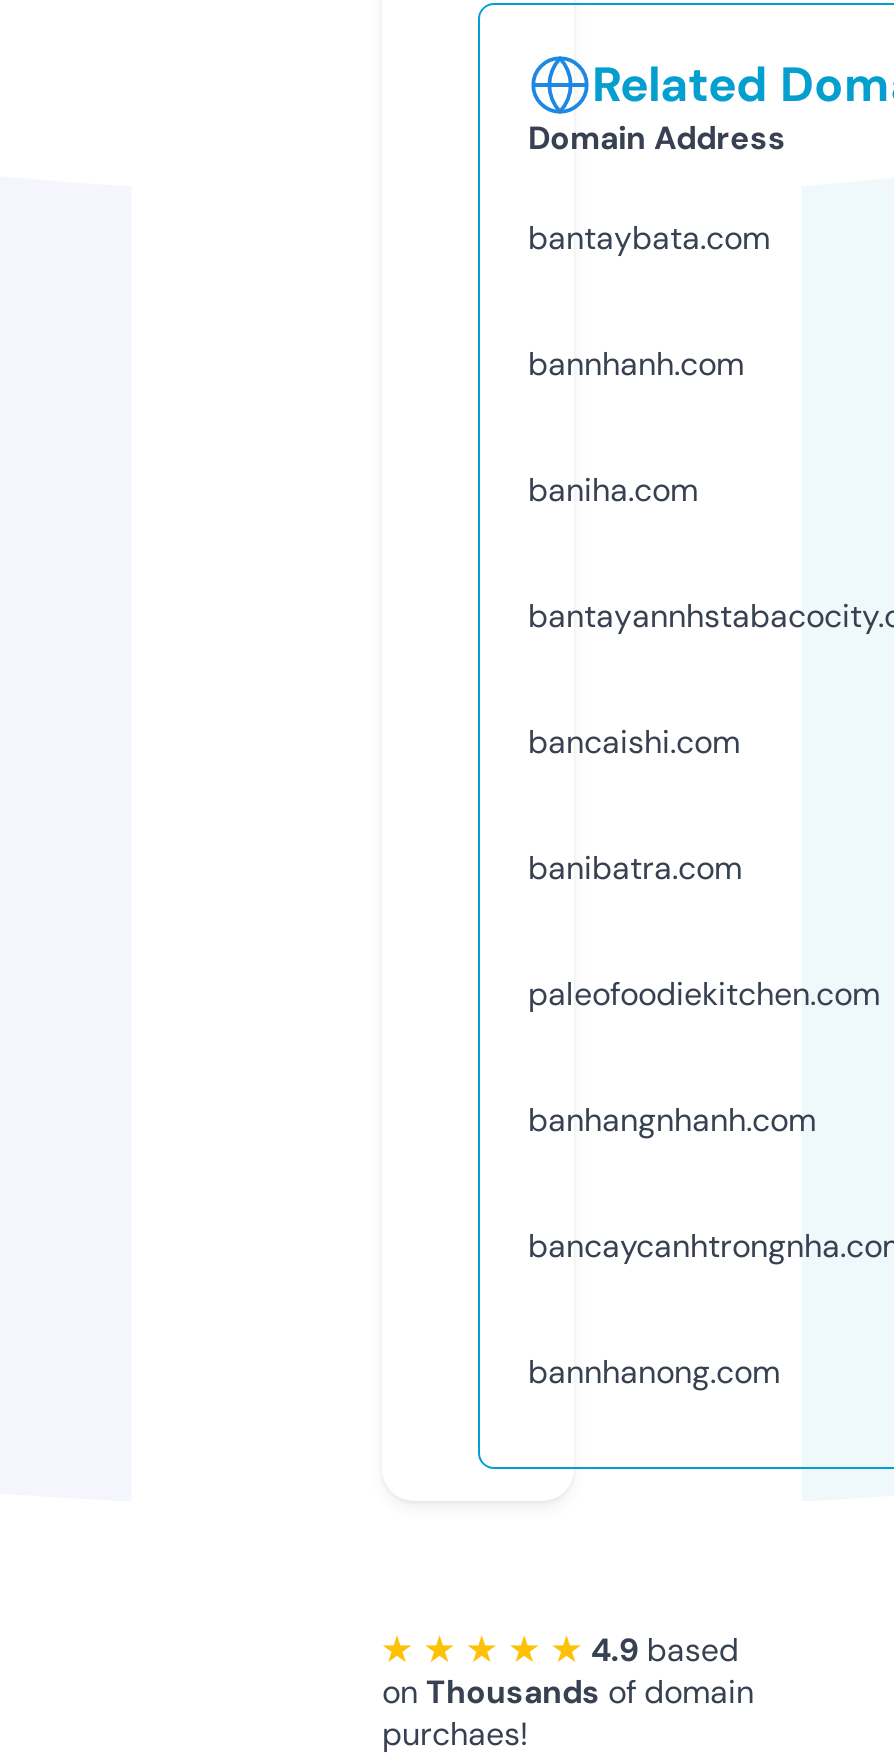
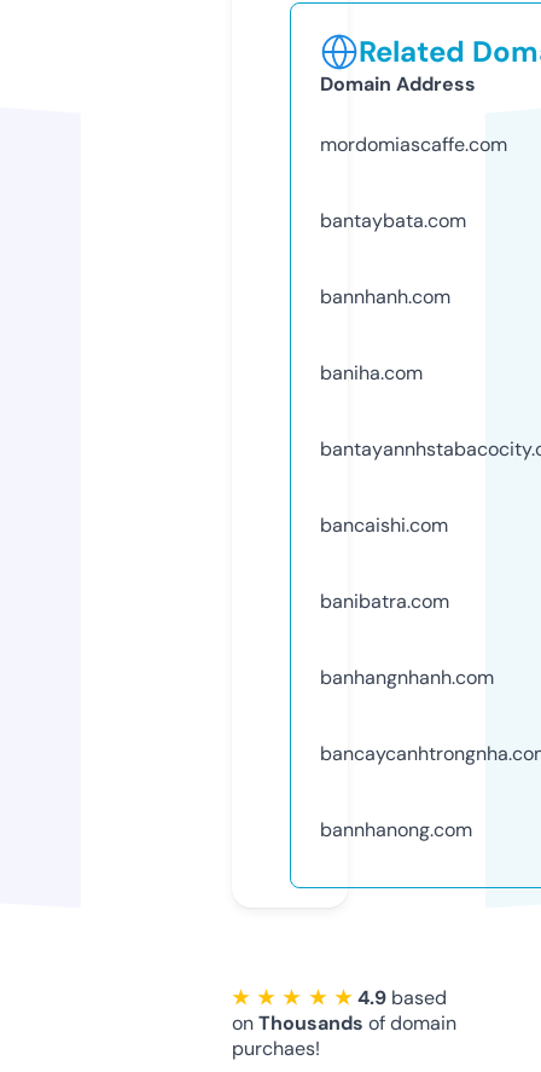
+ mordomiascaffe.com

moved down: bantaybata.com | bannhanh.com | baniha.com | bancaishi.com | banibatra.com

- paleofoodiekitchen.com
